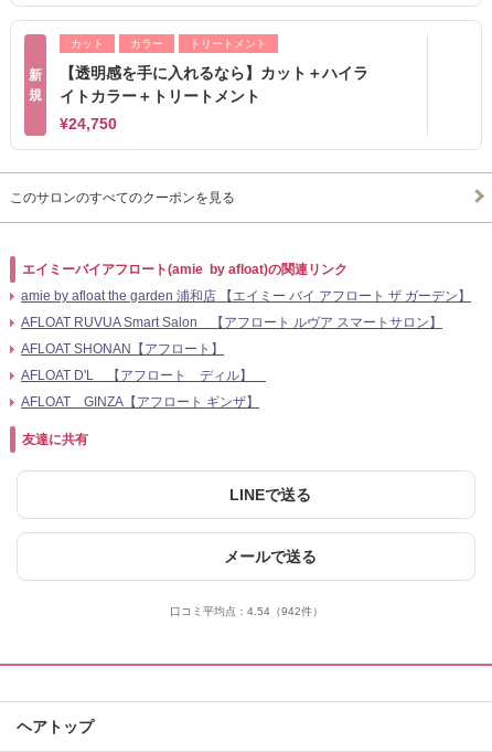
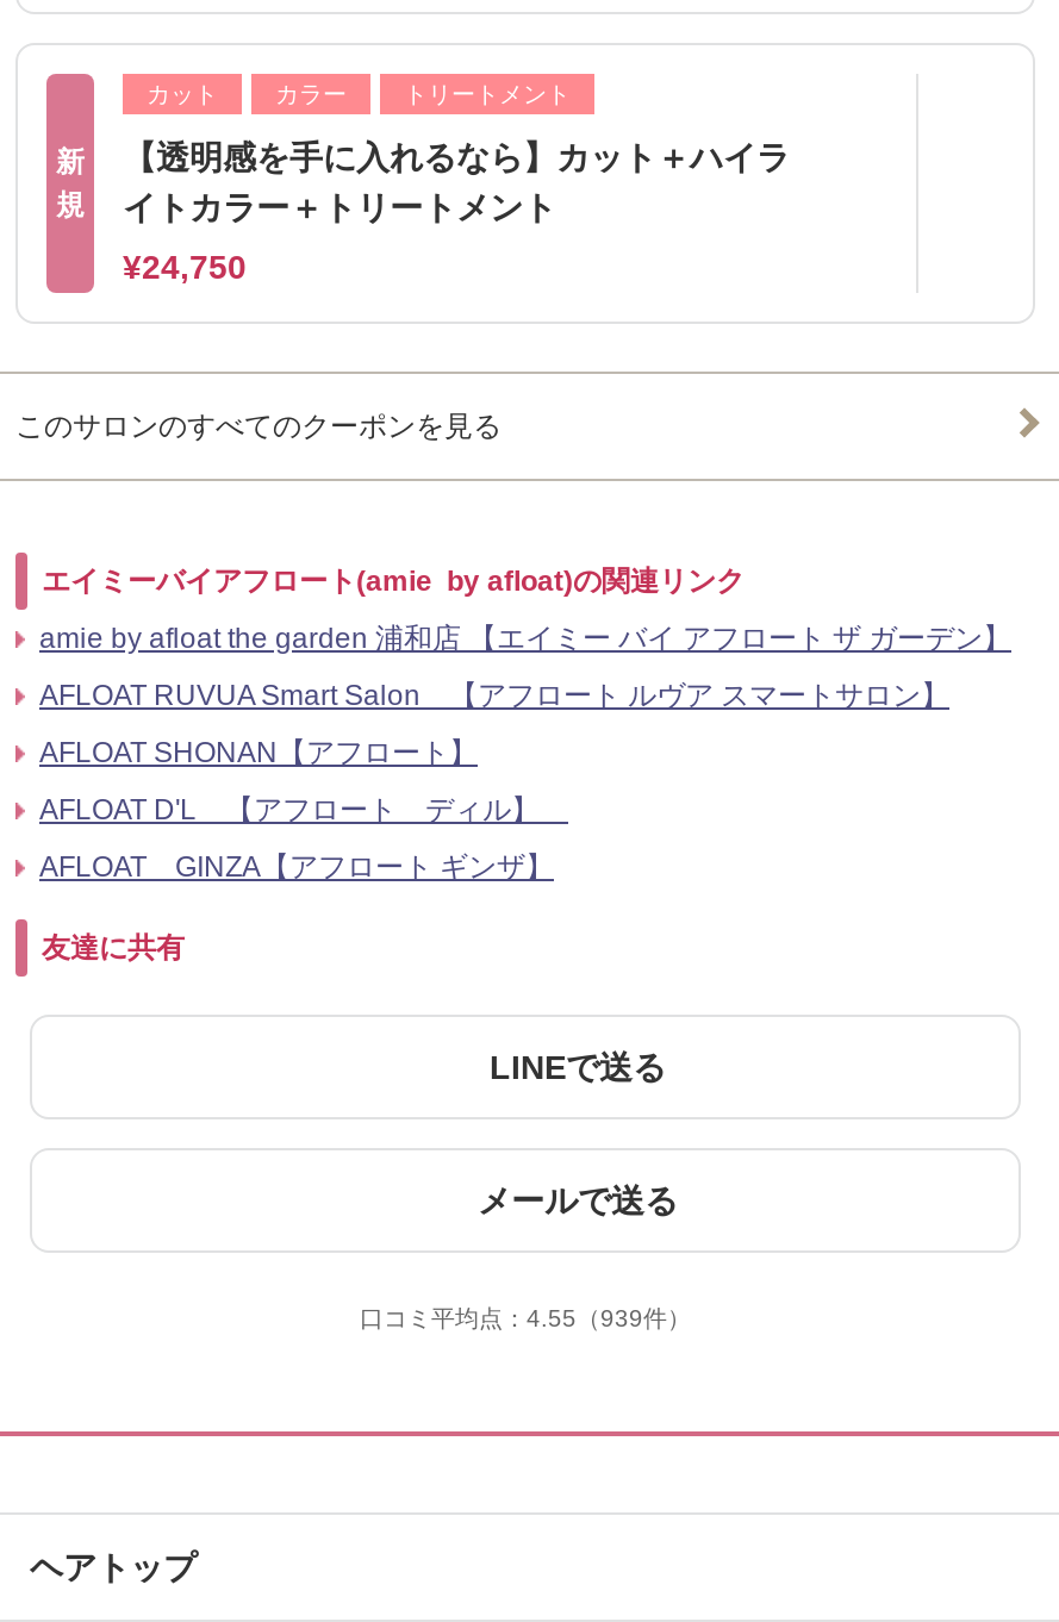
- 口コミ平均点：4.54（942件）
+ 口コミ平均点：4.55（939件）
